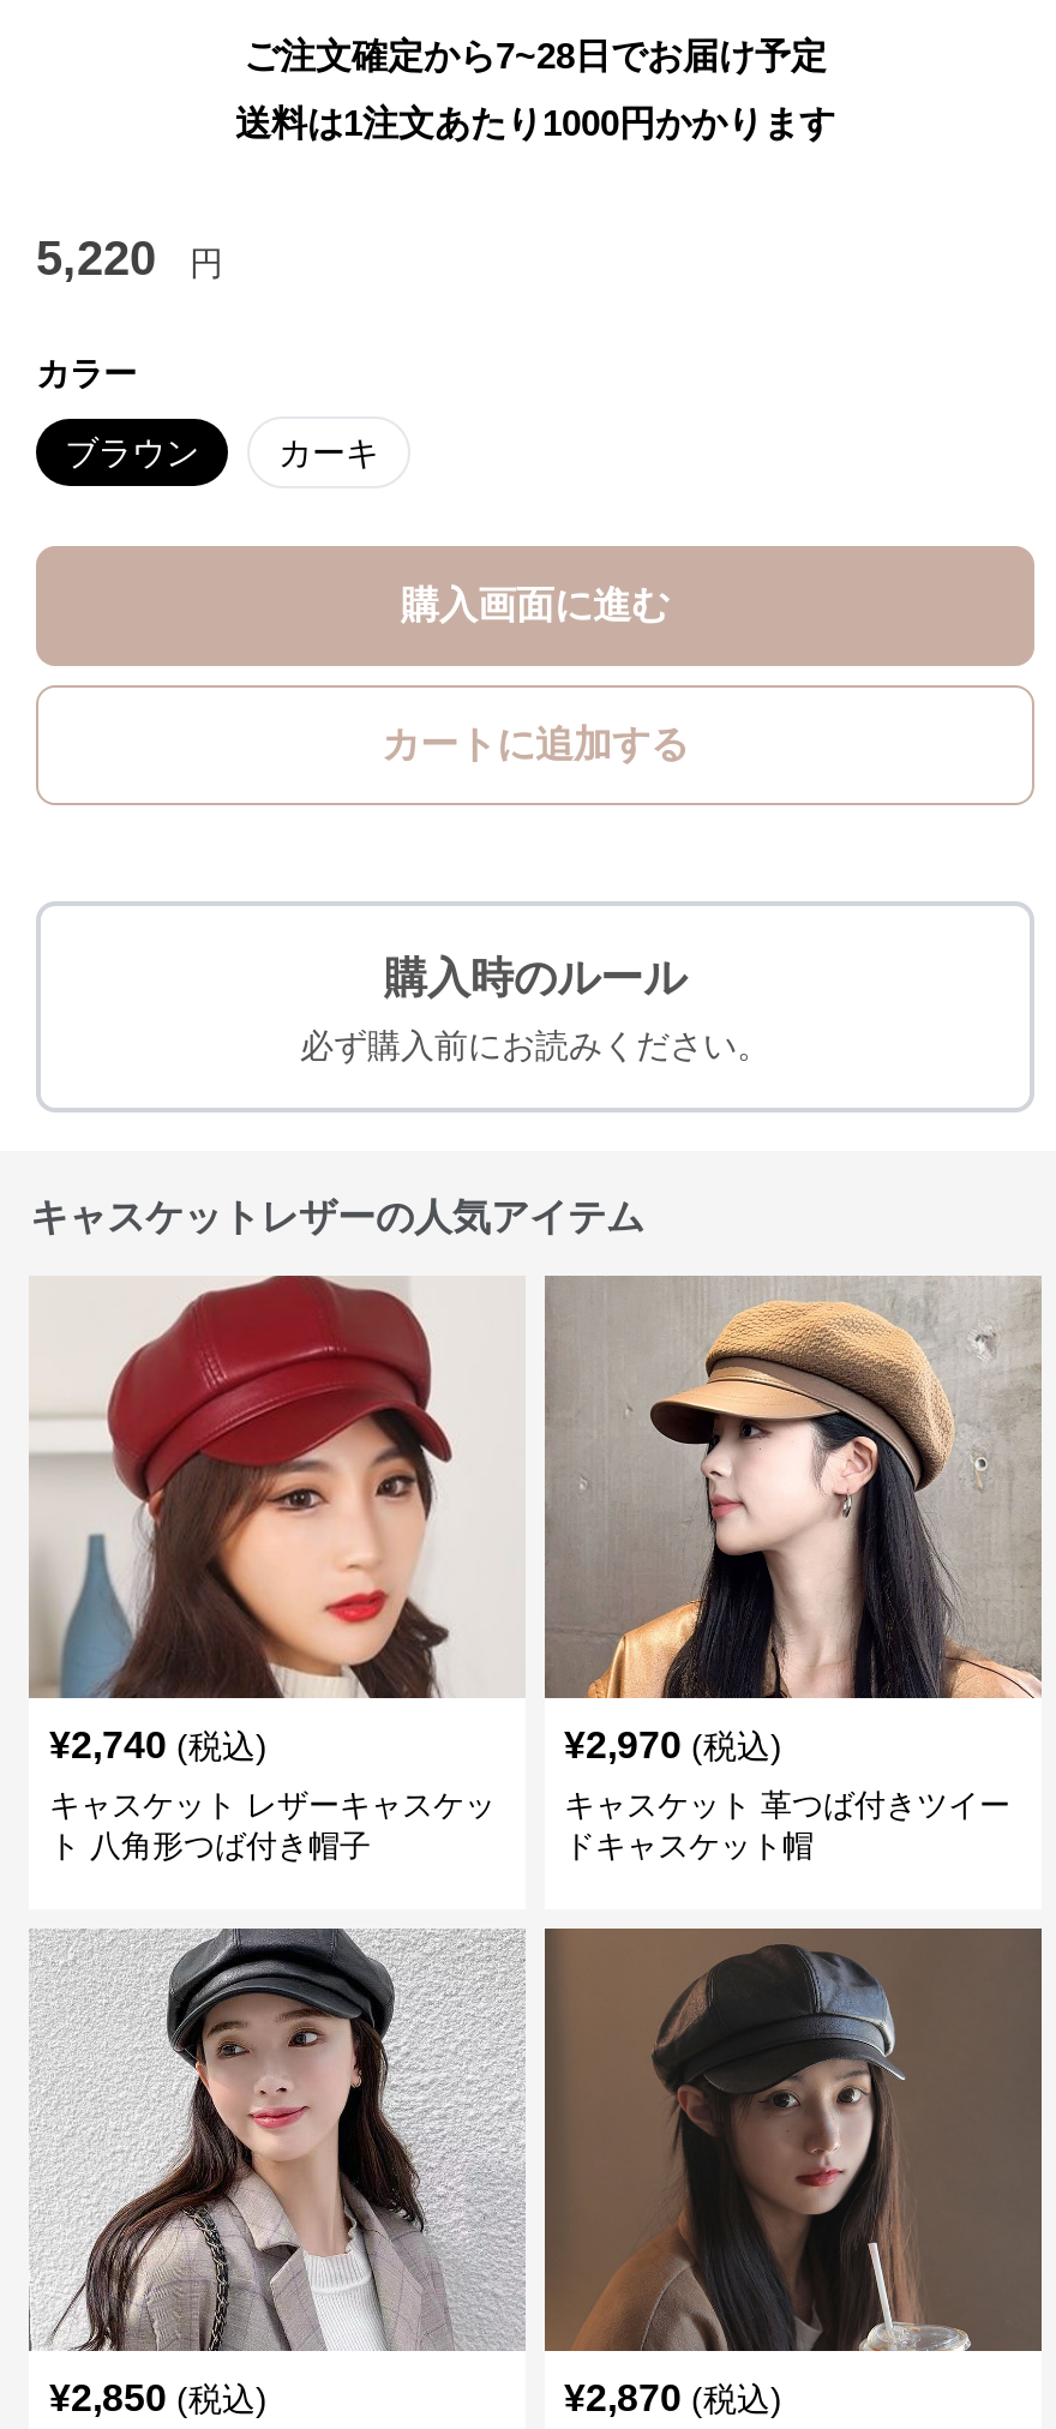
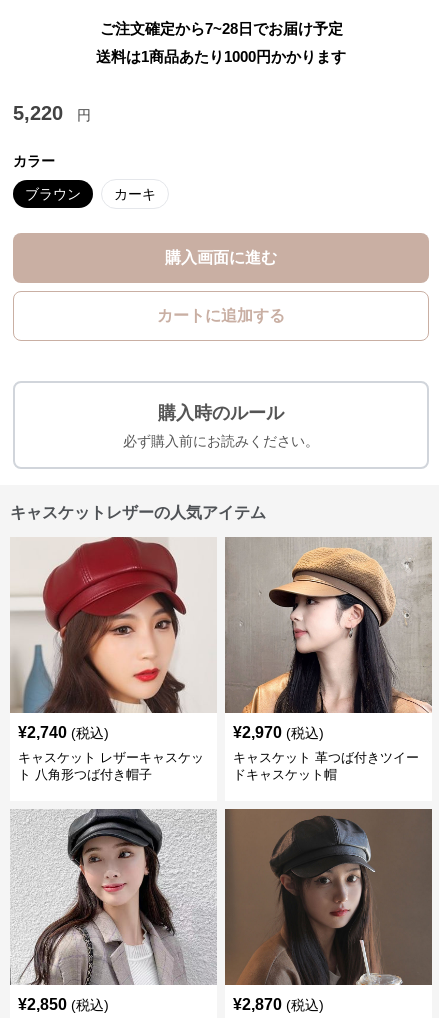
- 送料は1注文あたり1000円かかります
+ 送料は1商品あたり1000円かかります
